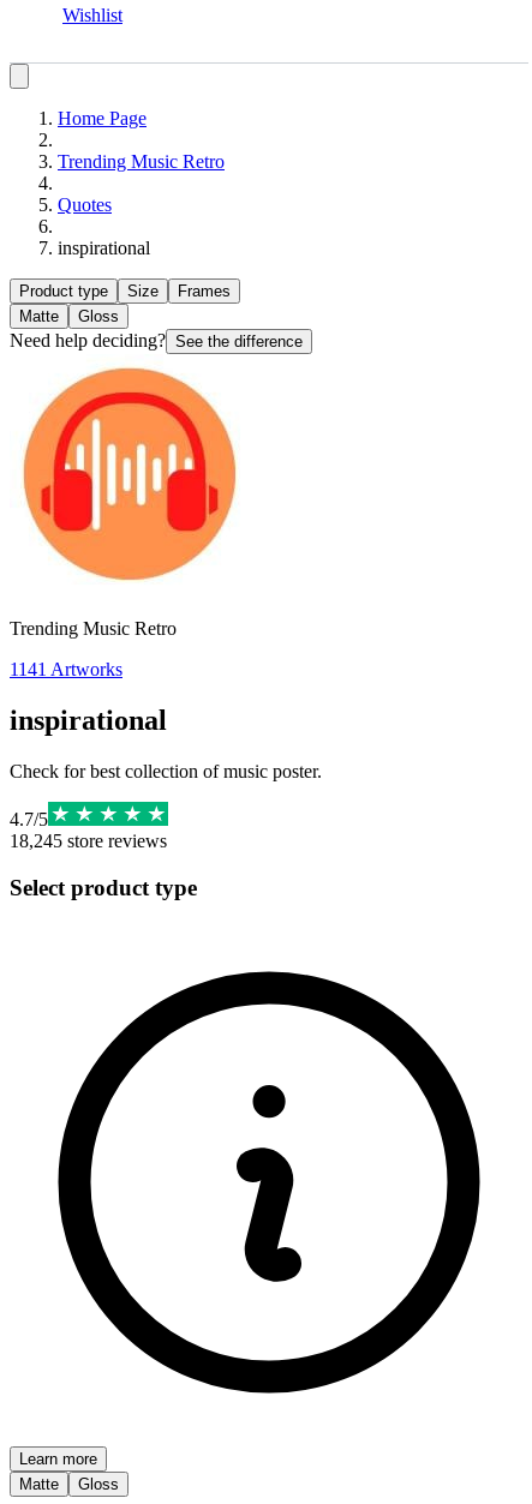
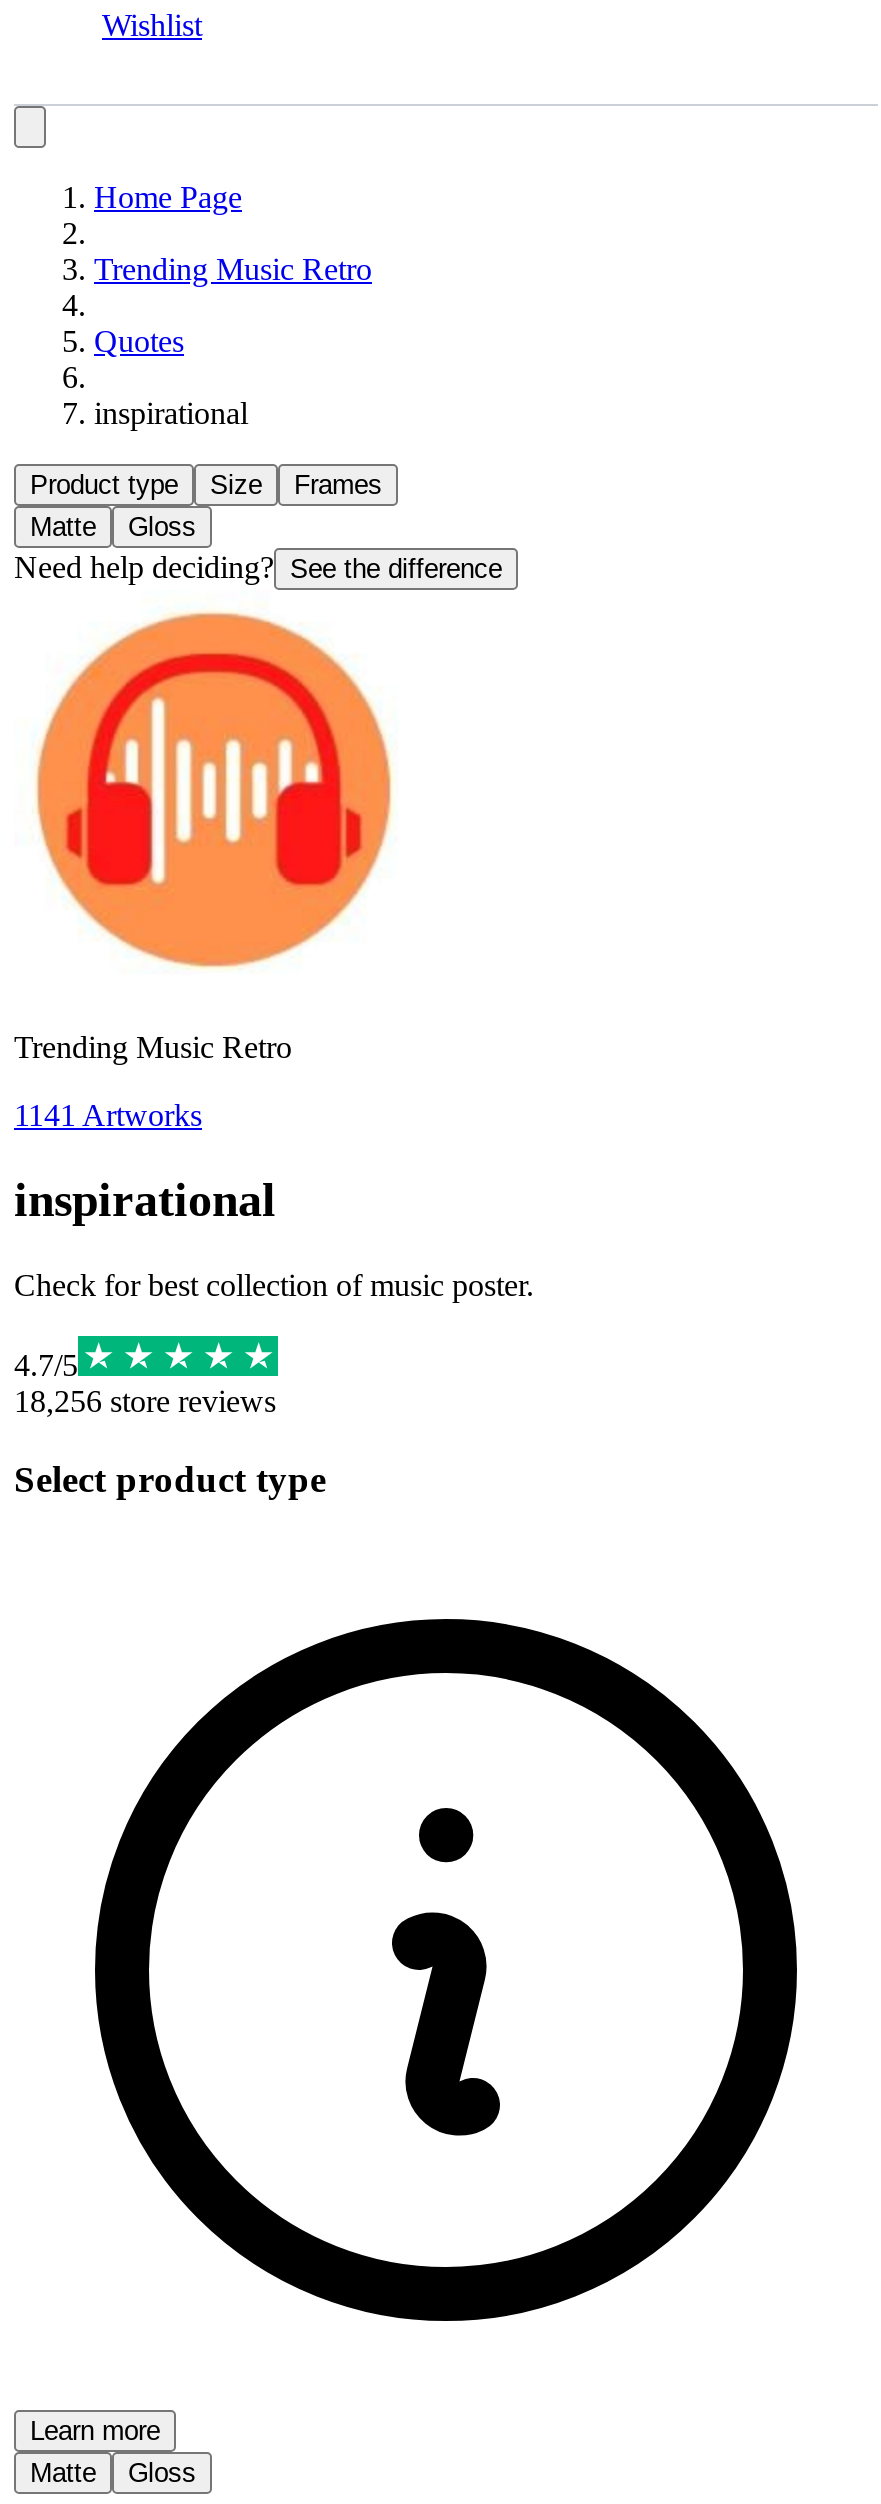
- 18,245 store reviews
+ 18,256 store reviews
